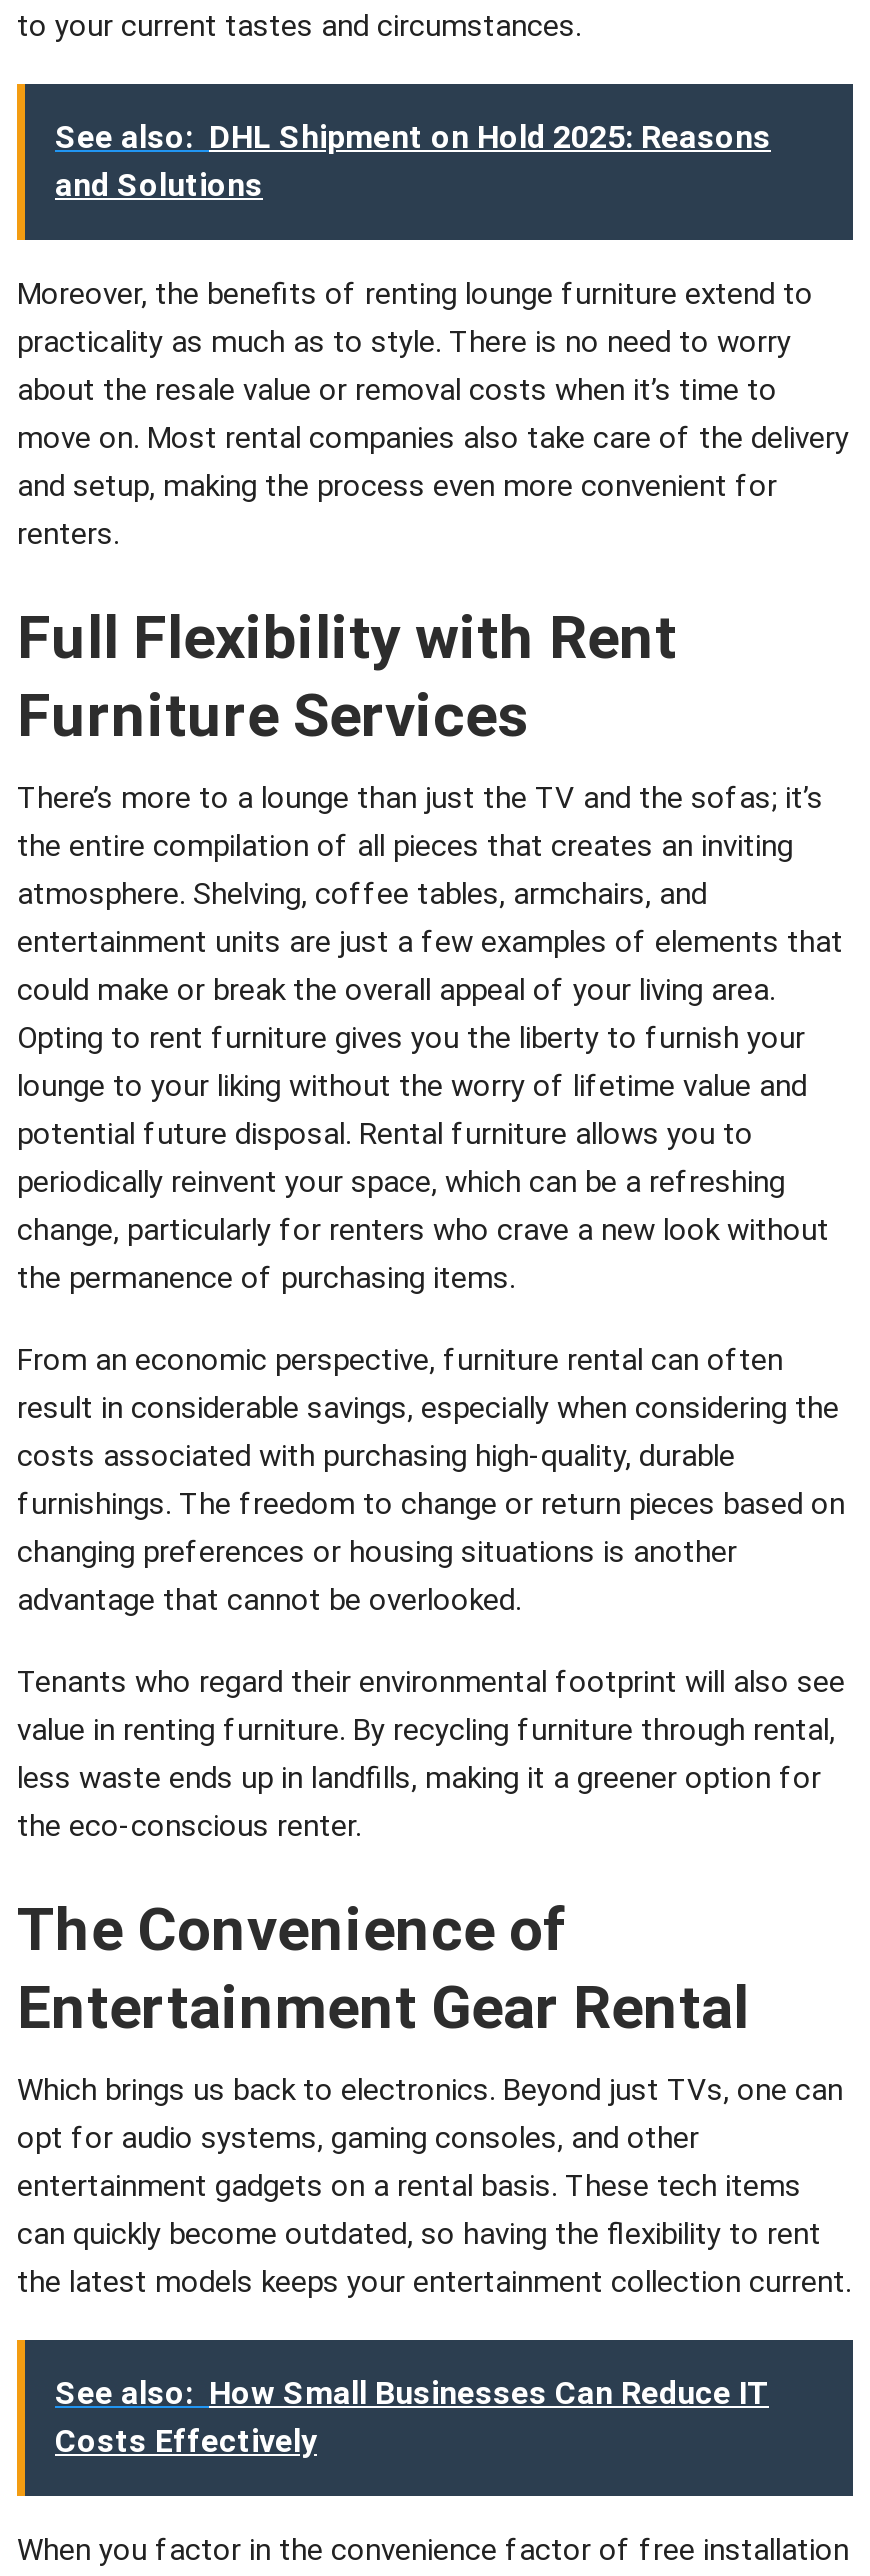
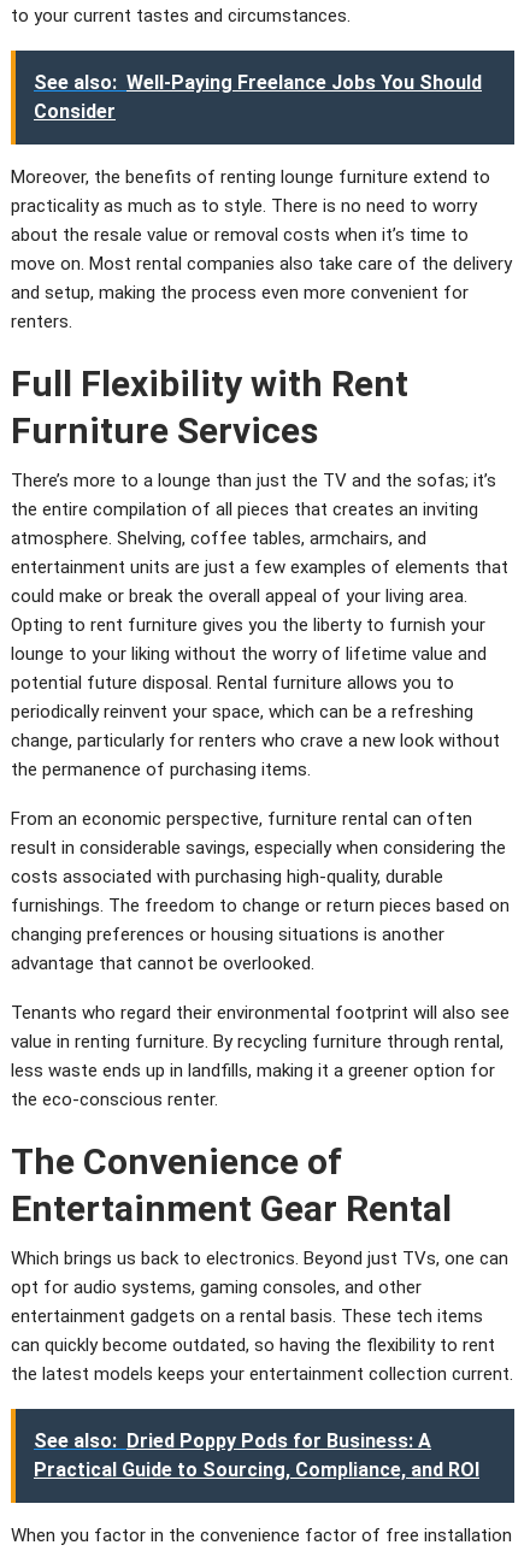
- See also: DHL Shipment on Hold 2025: Reasons
- and Solutions
+ See also: Well-Paying Freelance Jobs You Should
+ Consider

- See also: How Small Businesses Can Reduce IT
- Costs Effectively
+ See also: Dried Poppy Pods for Business: A
+ Practical Guide to Sourcing, Compliance, and ROI
